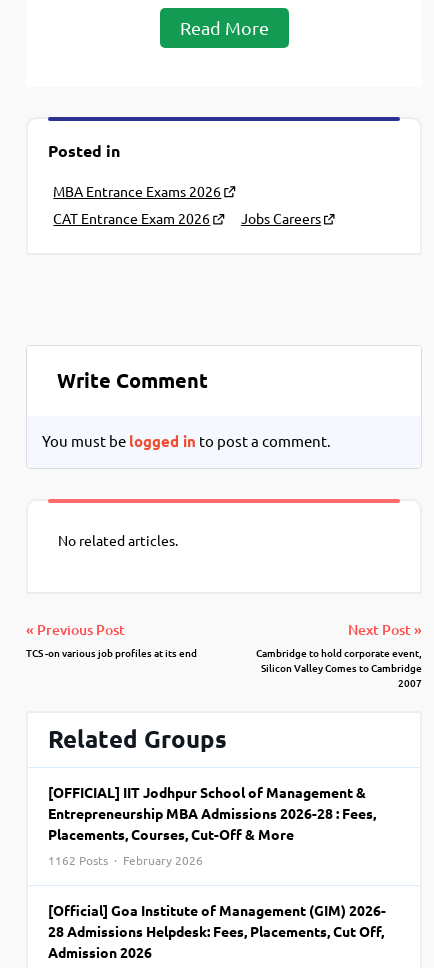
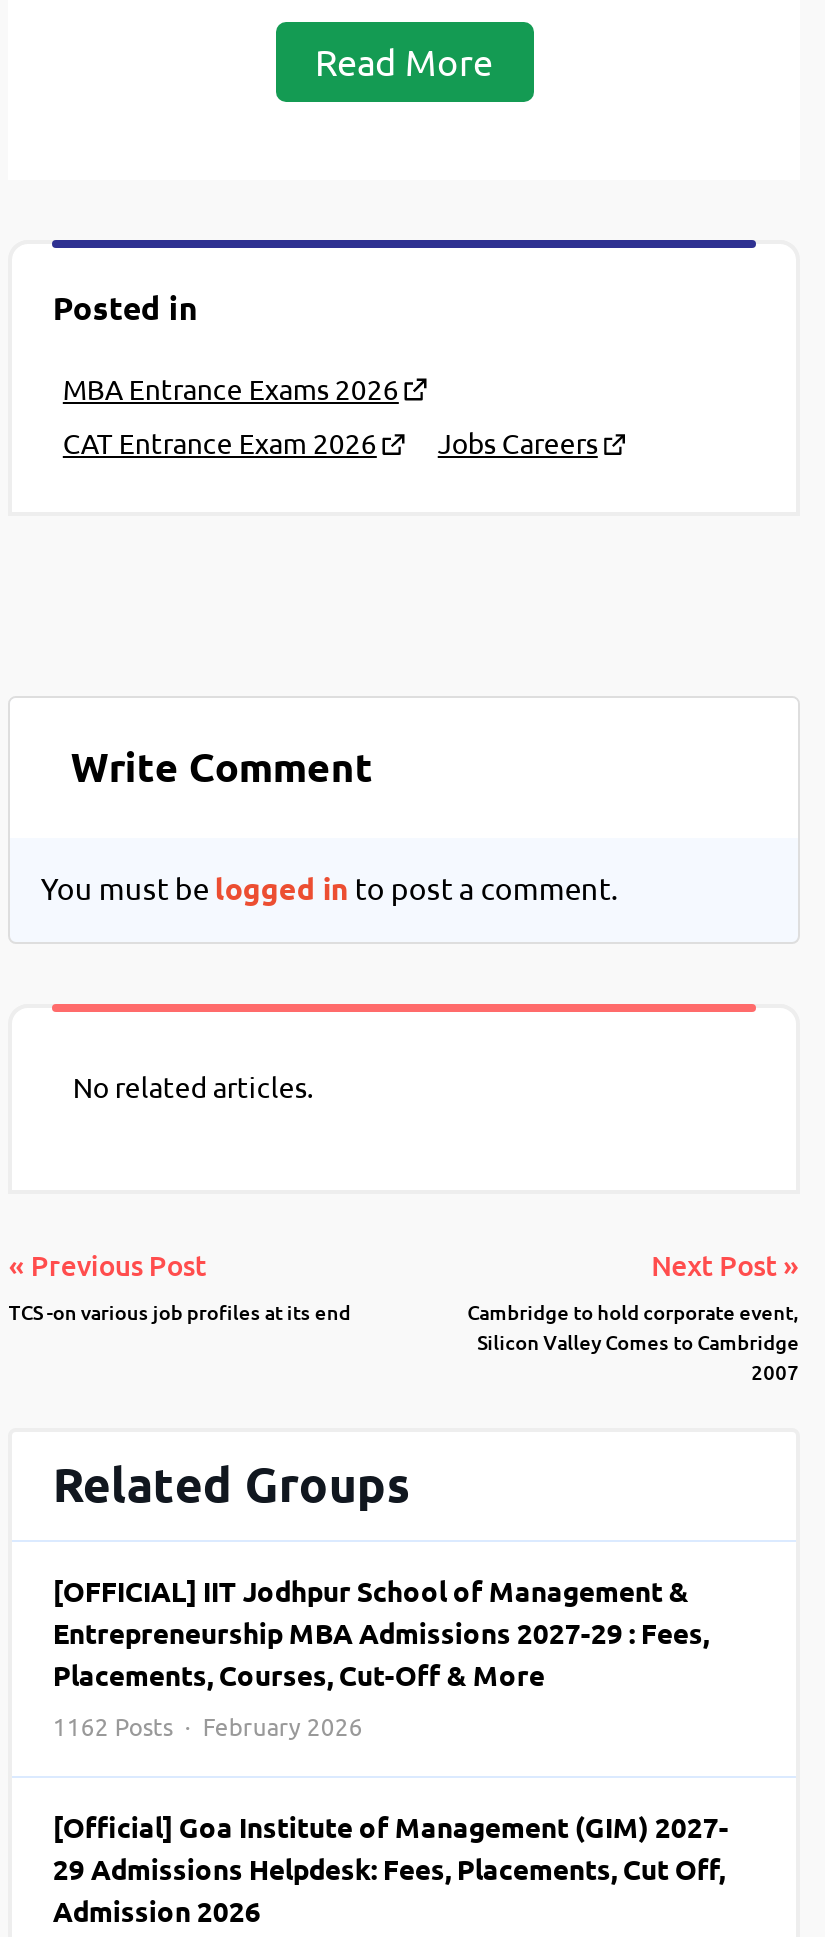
- Entrepreneurship MBA Admissions 2026-28 : Fees,
+ Entrepreneurship MBA Admissions 2027-29 : Fees,

- [Official] Goa Institute of Management (GIM) 2026-
+ [Official] Goa Institute of Management (GIM) 2027-

- 28 Admissions Helpdesk: Fees, Placements, Cut Off,
+ 29 Admissions Helpdesk: Fees, Placements, Cut Off,
